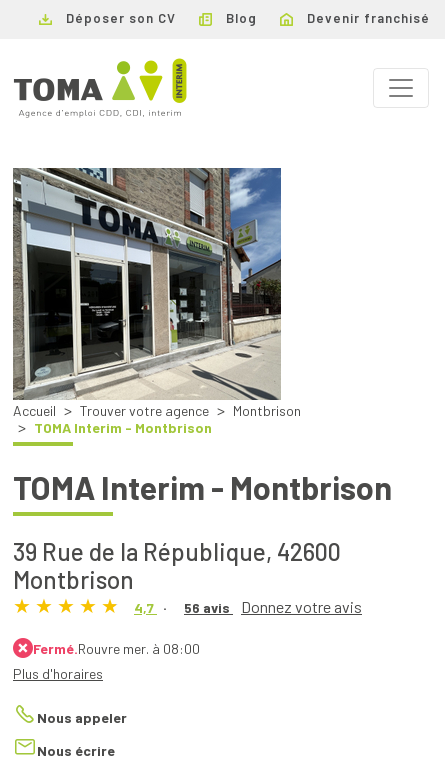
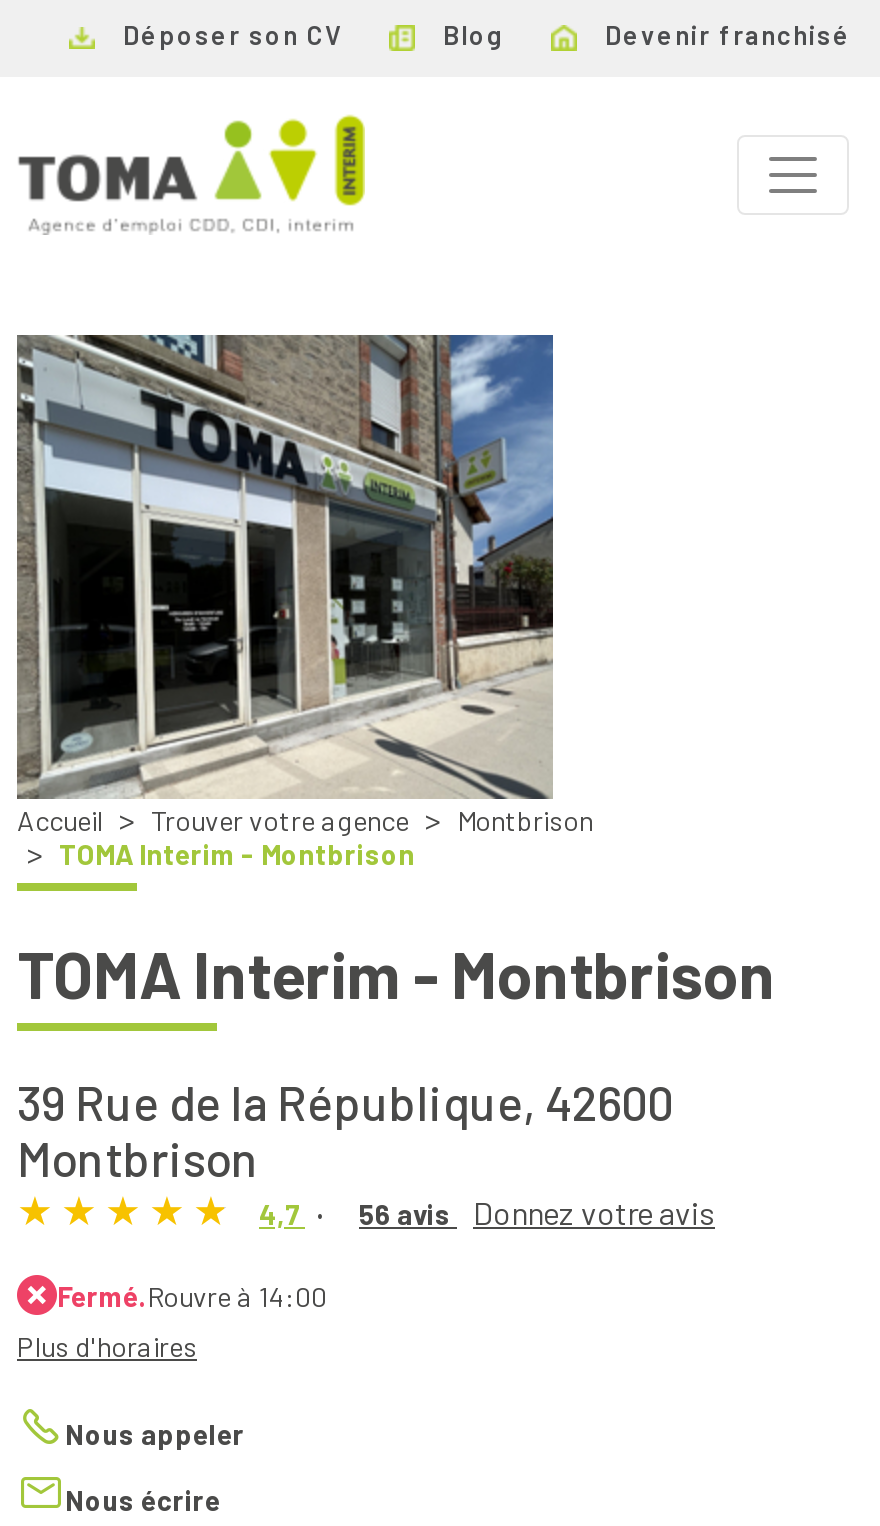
- Fermé. Rouvre mer. à 08:00
+ Fermé. Rouvre à 14:00
